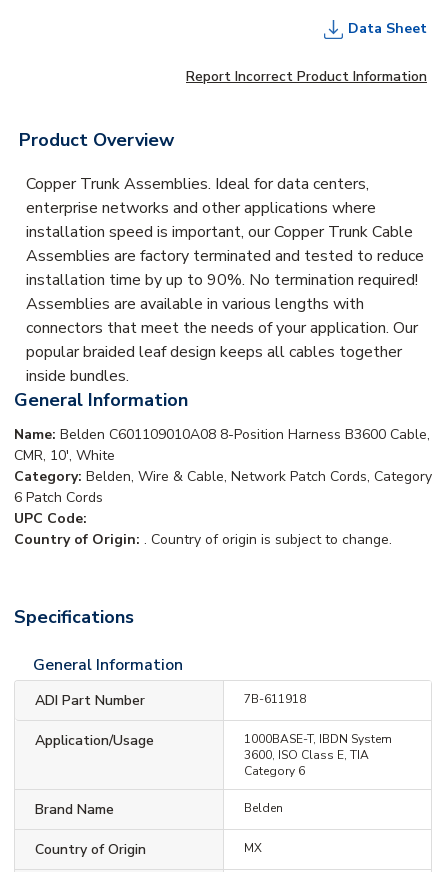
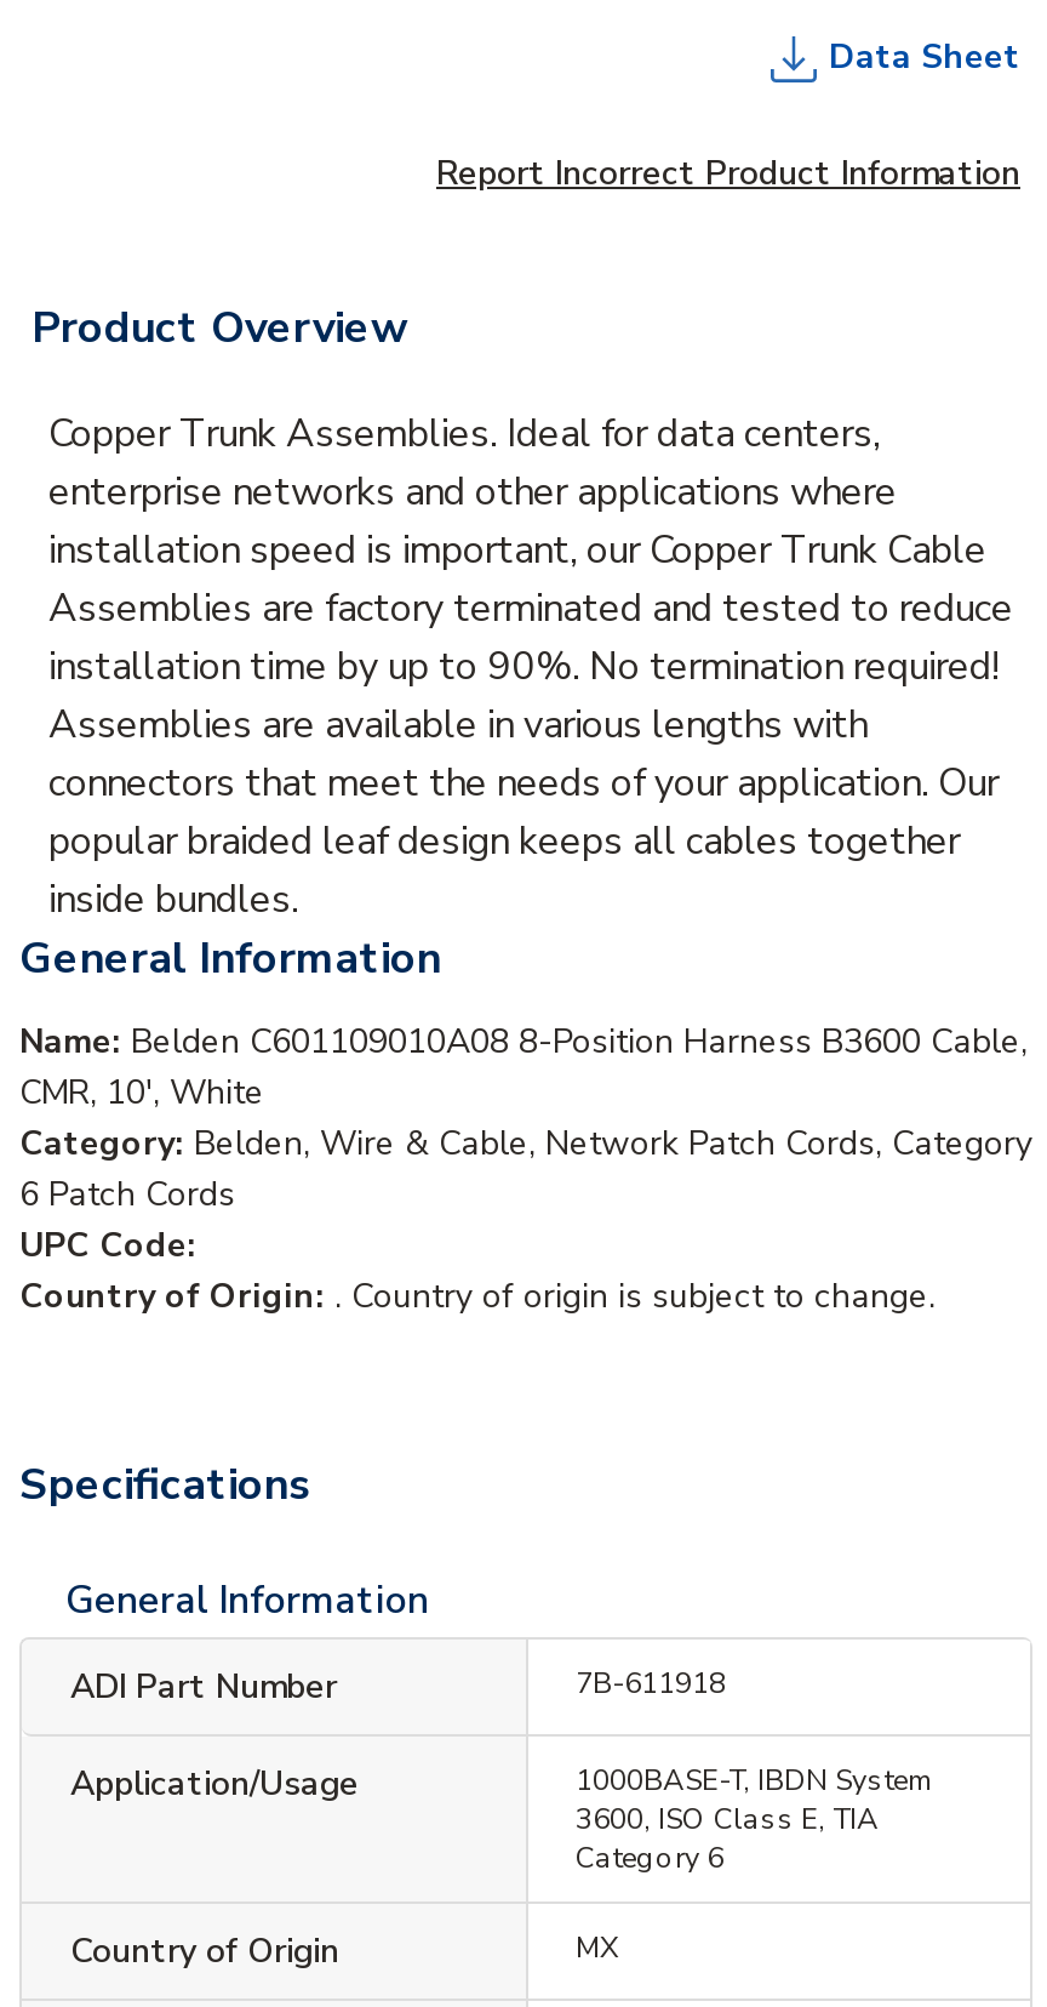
- Brand Name
- Belden
